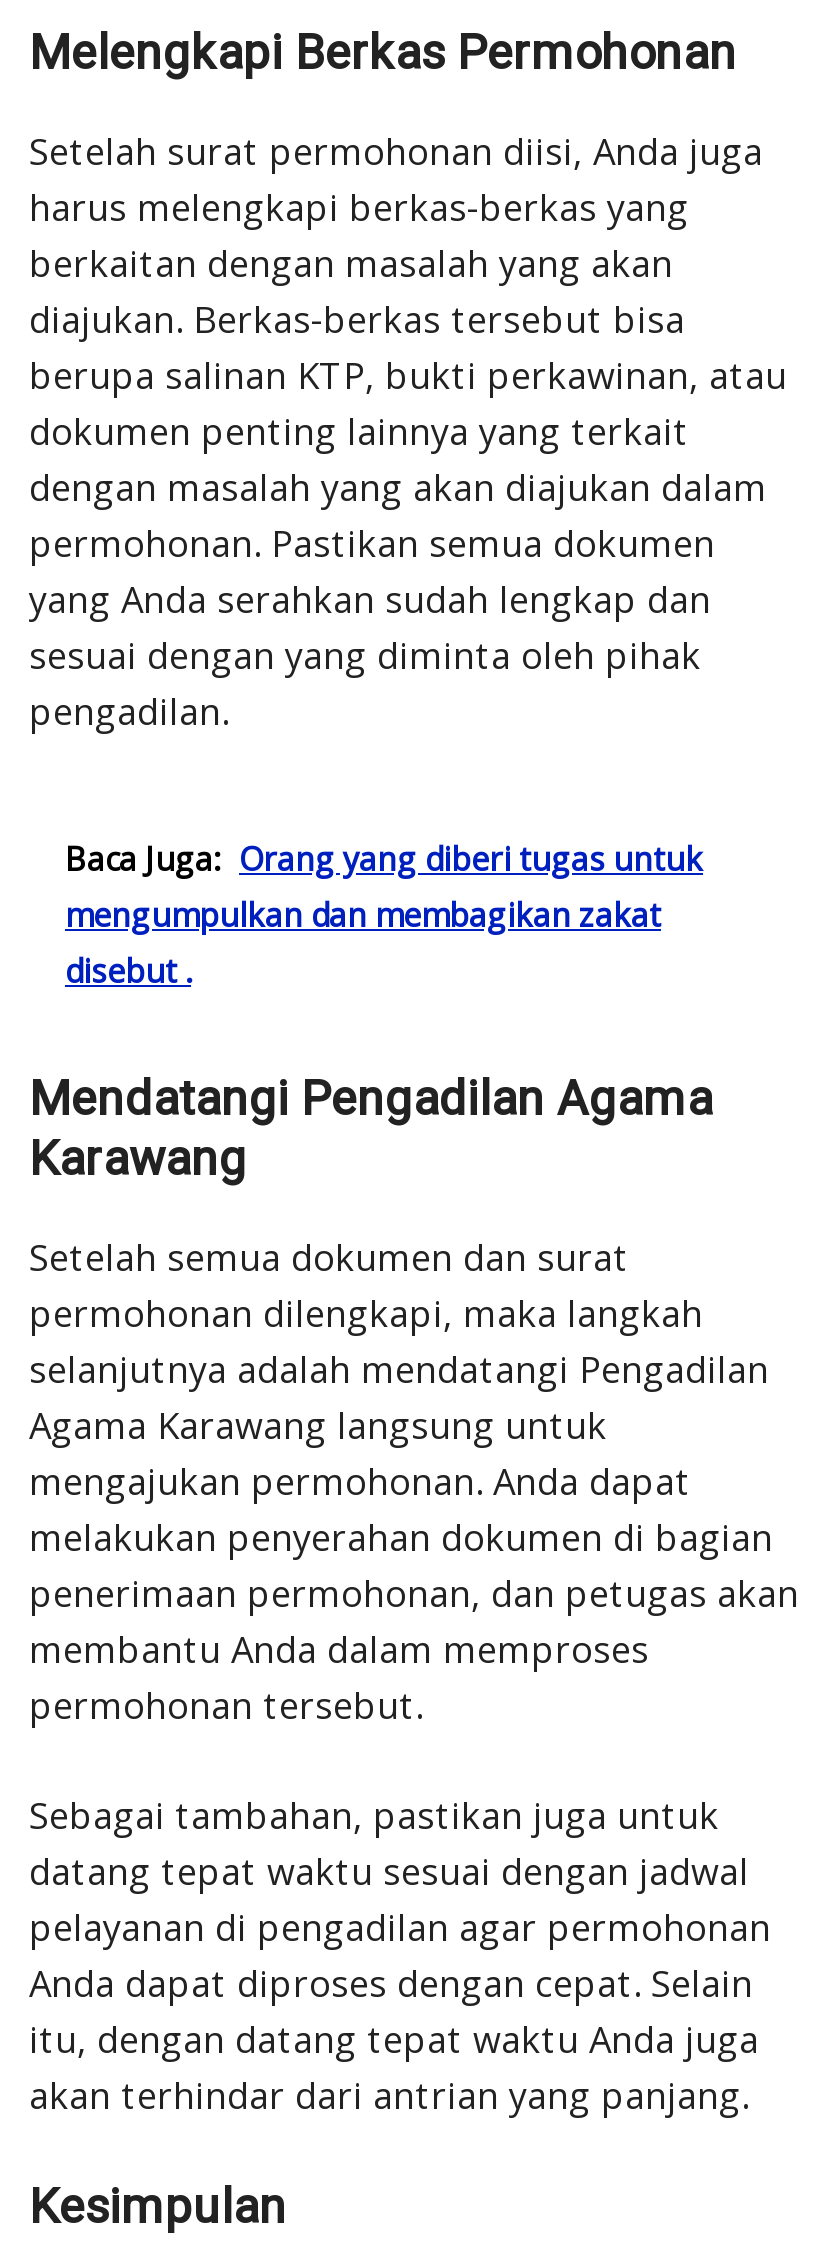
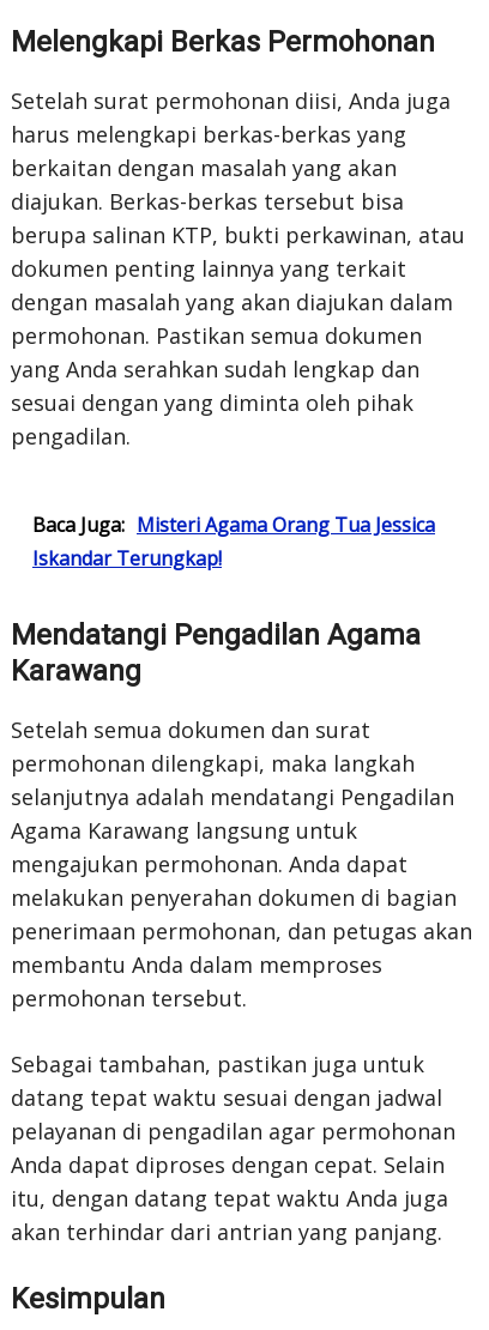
- Baca Juga: Orang yang diberi tugas untuk
- mengumpulkan dan membagikan zakat
- disebut .
+ Baca Juga: Misteri Agama Orang Tua Jessica
+ Iskandar Terungkap!
